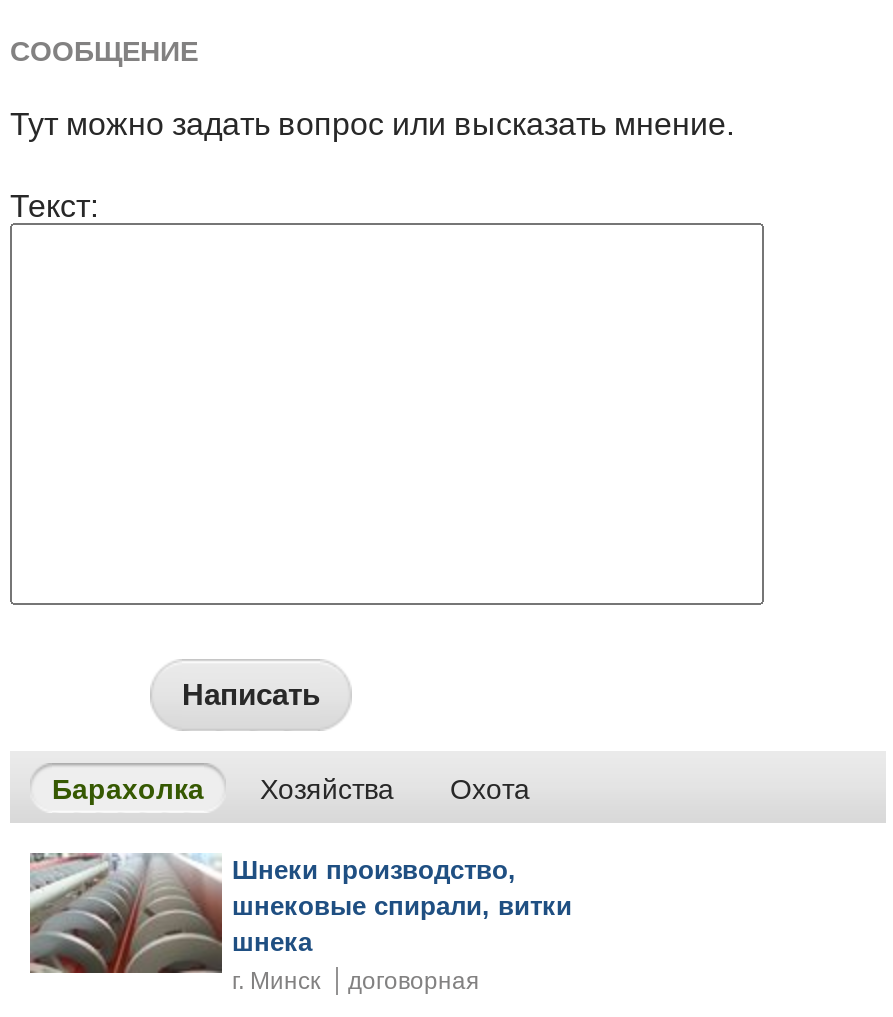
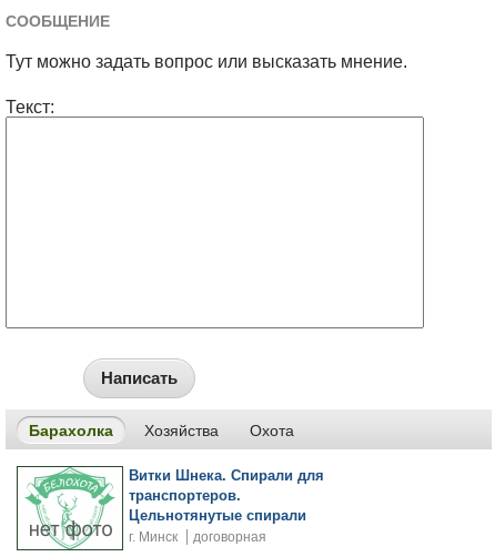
- [image]
- Шнеки производство,
- шнековые спирали, витки
- шнека
+ [image]
+ Витки Шнека. Спирали для
+ транспортеров.
+ Цельнотянутые спирали
